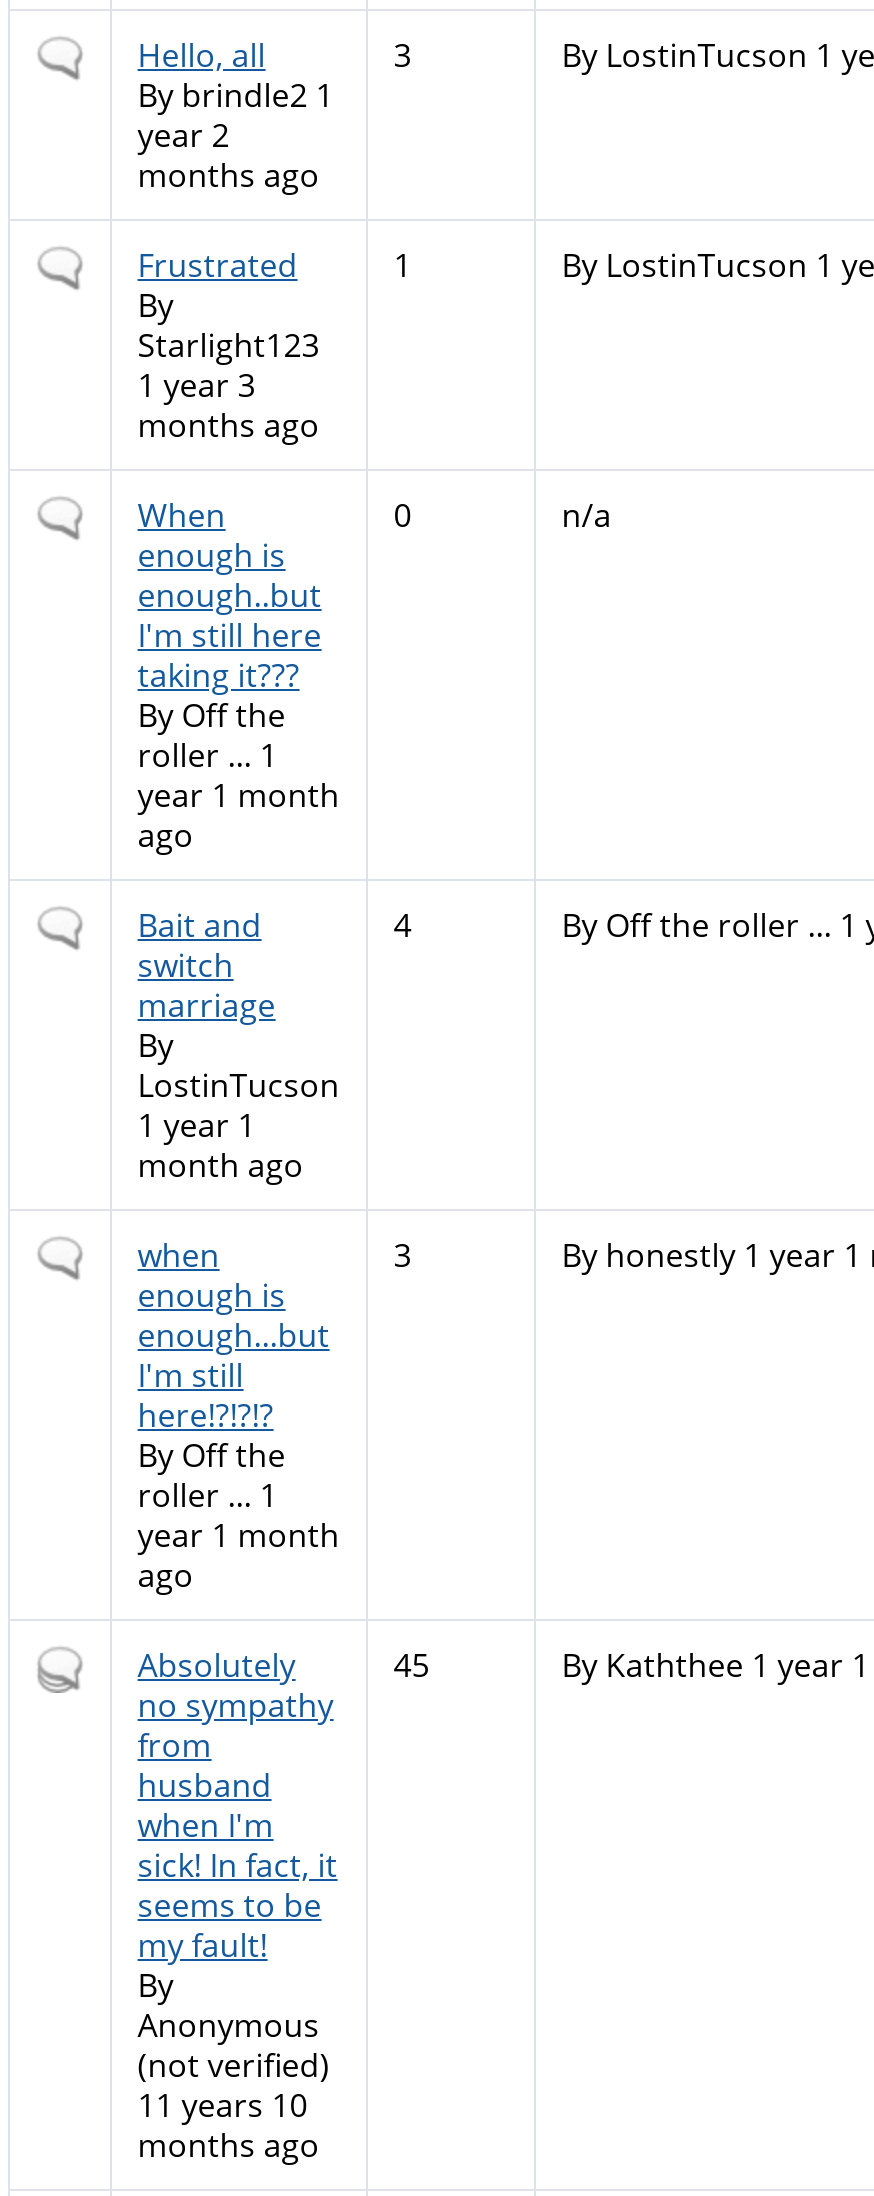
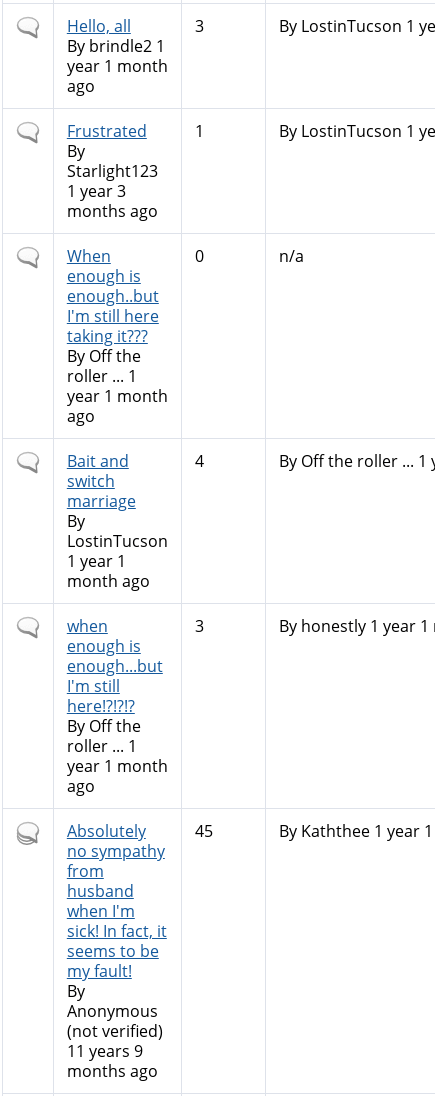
- year 2
- months ago
+ year 1 month
+ ago

- 11 years 10
+ 11 years 9
